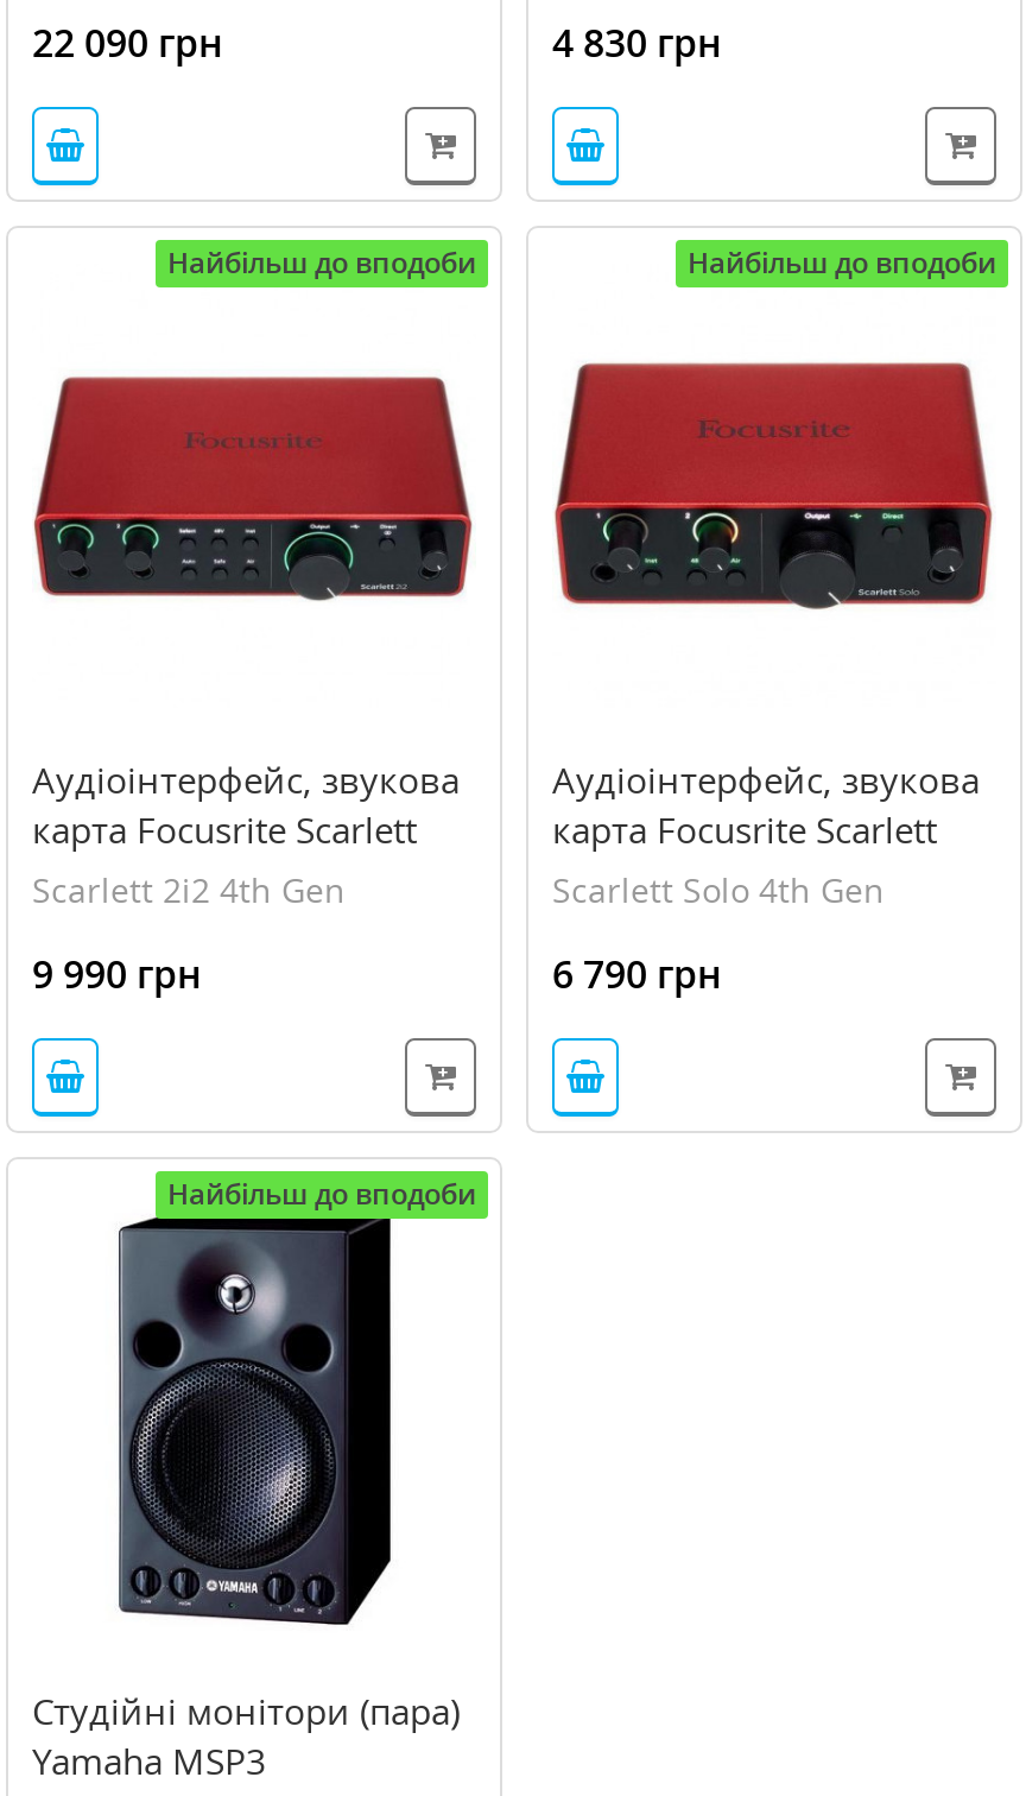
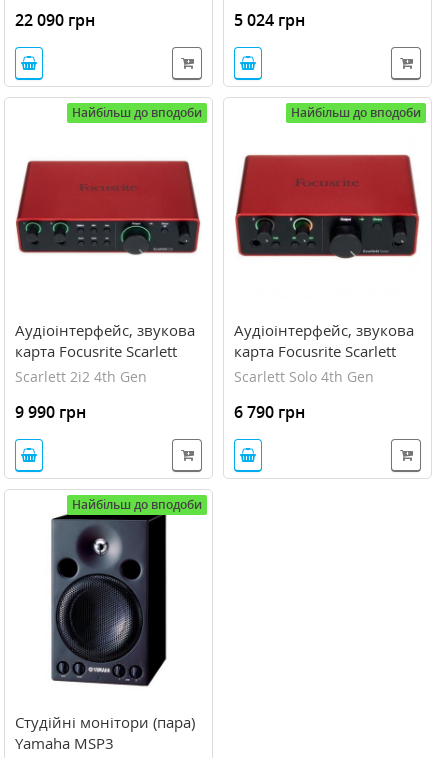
- 4 830 грн
+ 5 024 грн
